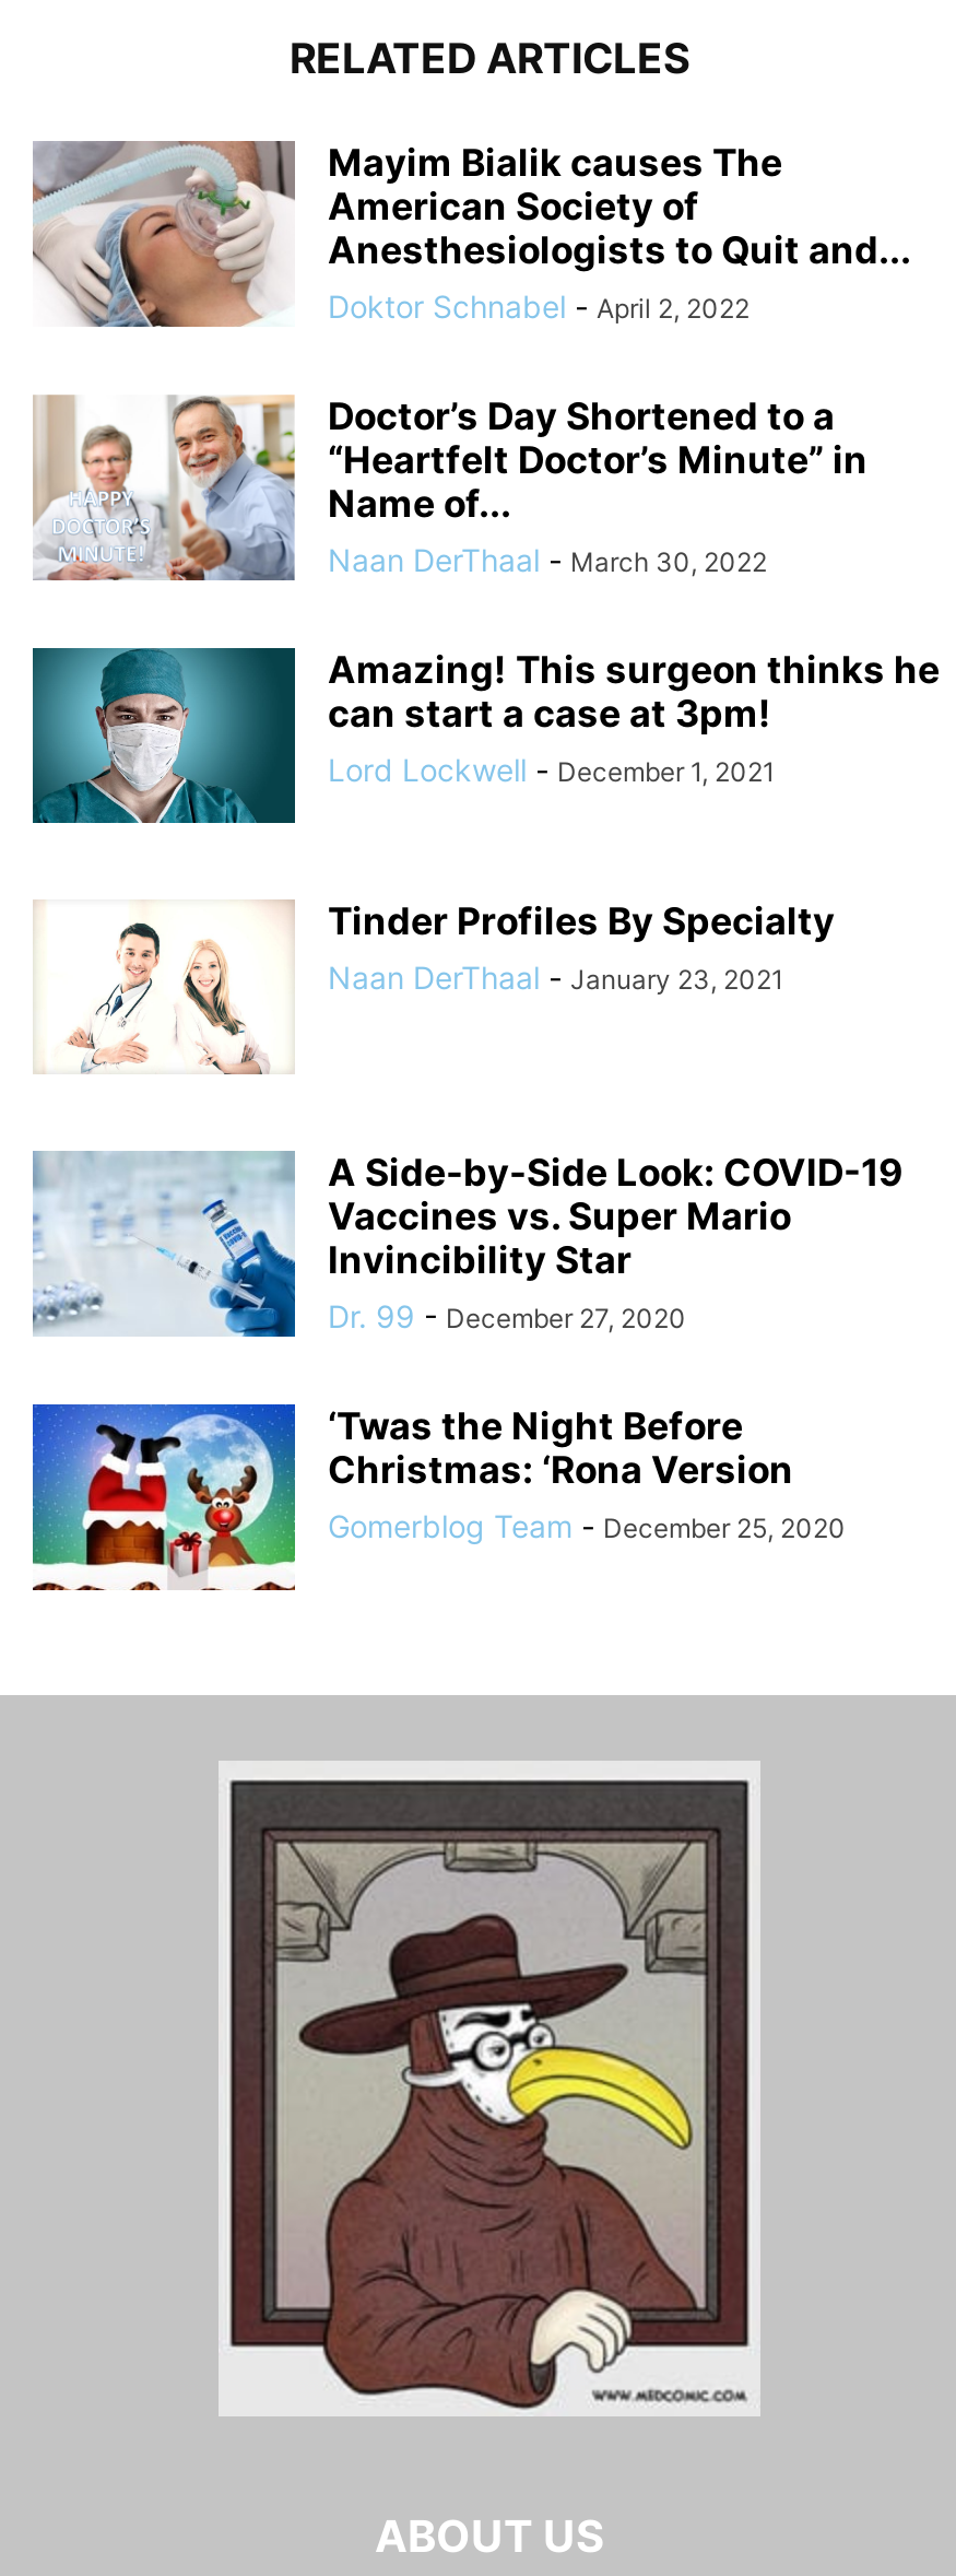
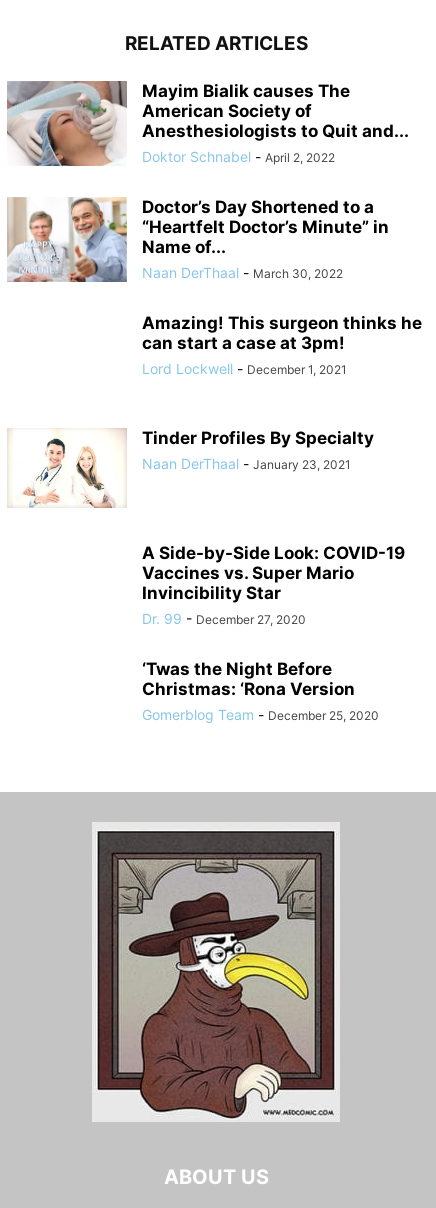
- [image]

- [image]

- [image]
